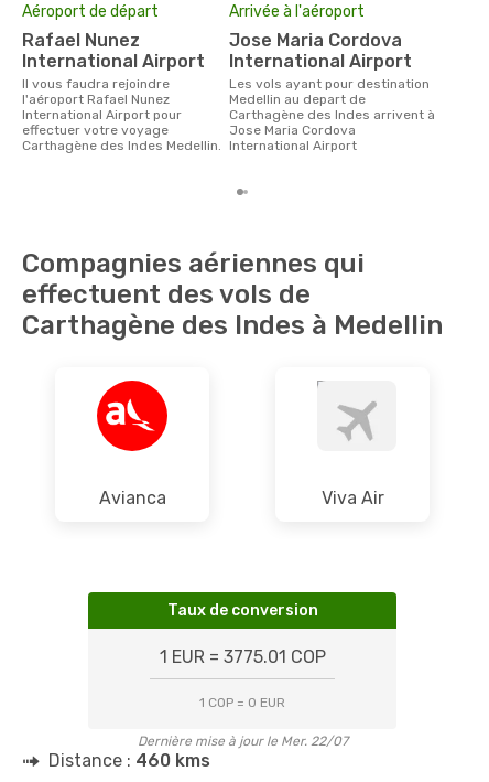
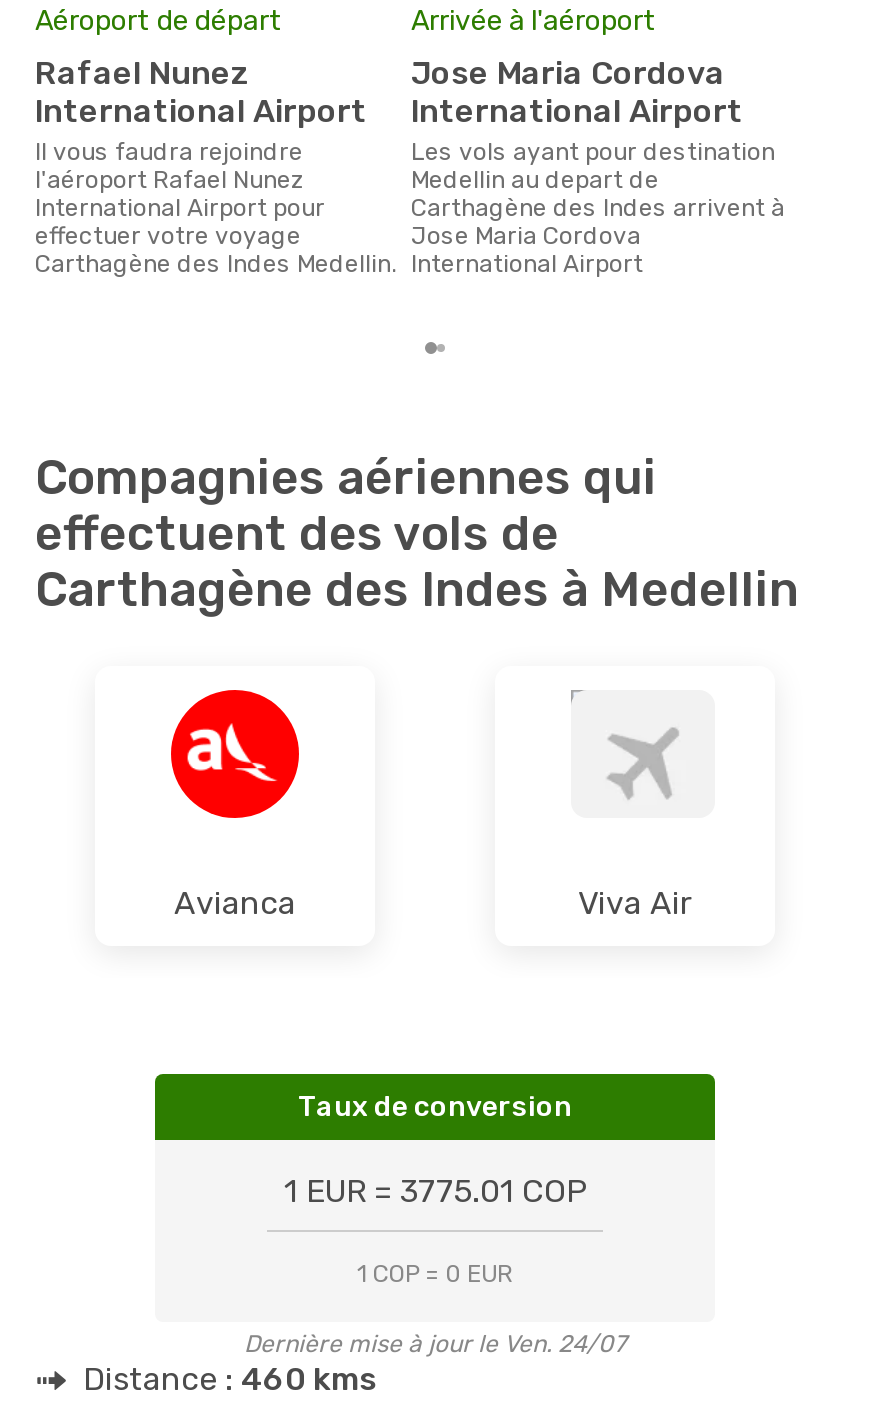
- Dernière mise à jour le Mer. 22/07
+ Dernière mise à jour le Ven. 24/07
